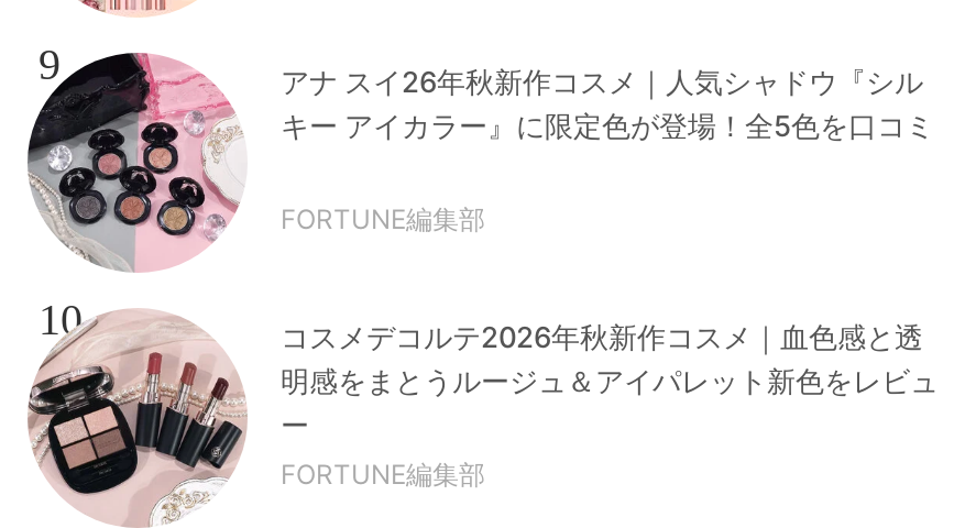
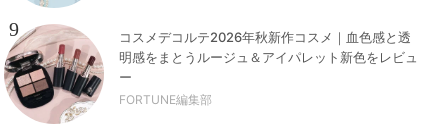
- [image]
- アナ スイ26年秋新作コスメ｜人気シャドウ『シル
- キー アイカラー』に限定色が登場！全5色を口コミ
- FORTUNE編集部
- 10
